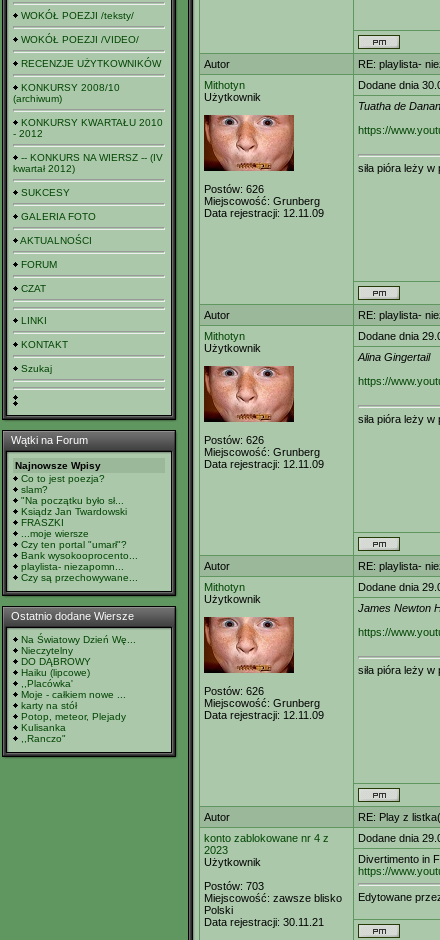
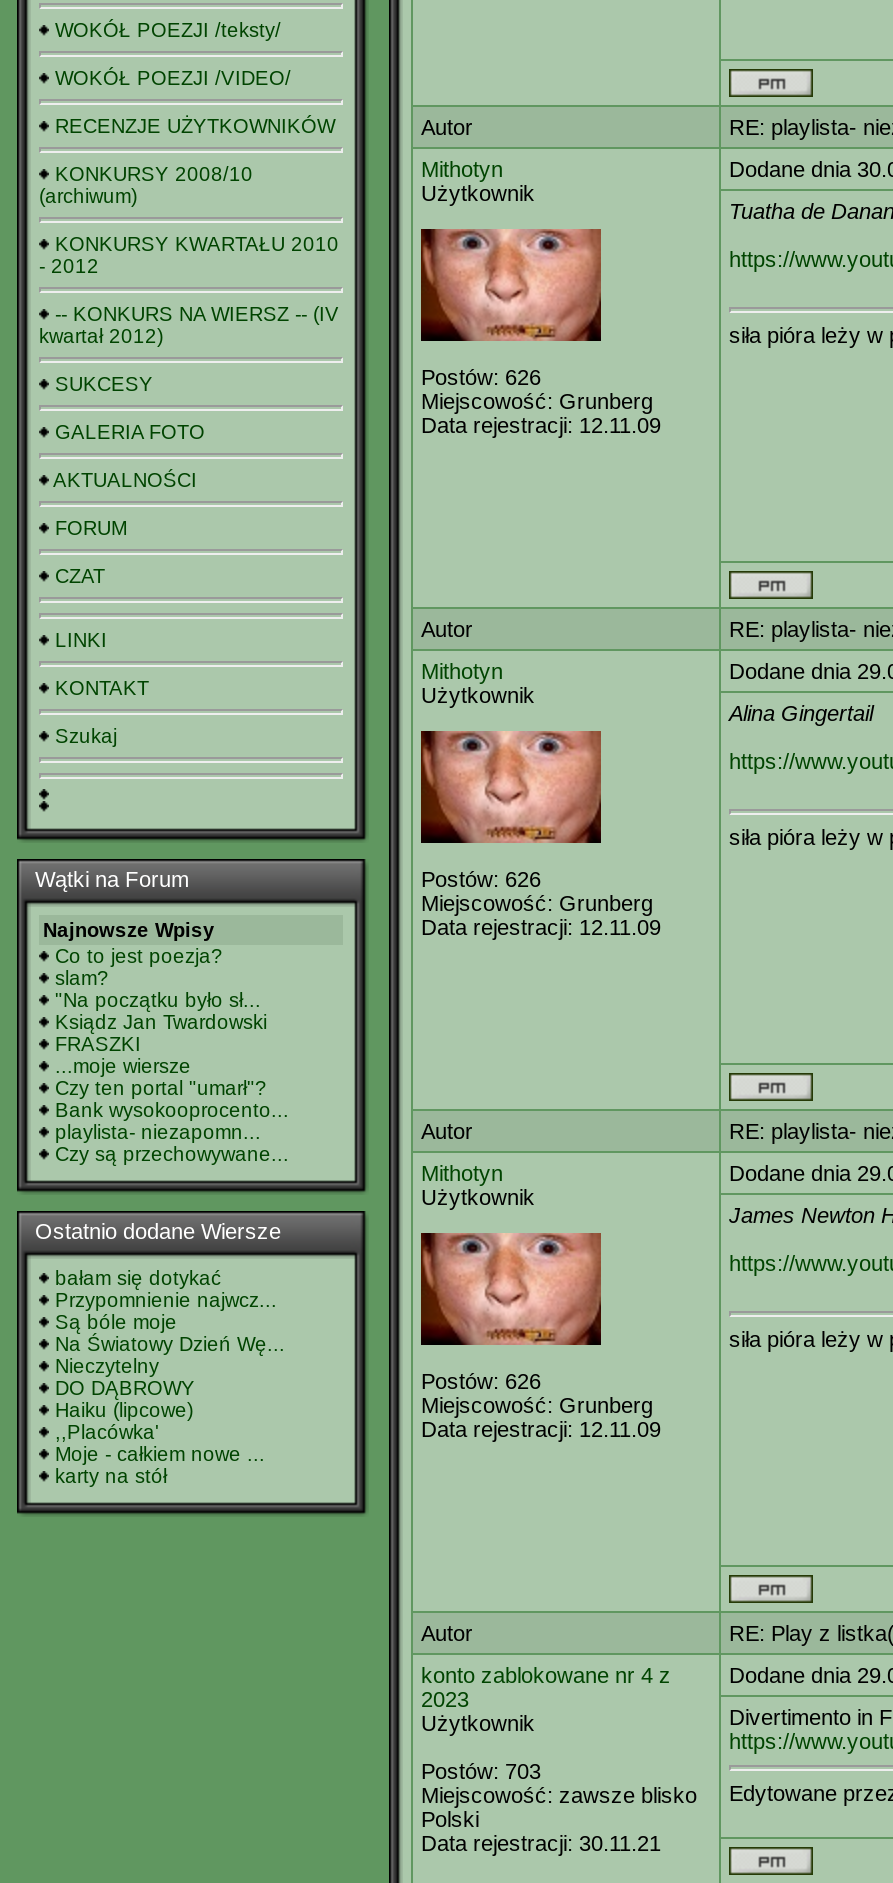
+ bałam się dotykać
+ Przypomnienie najwcz...
+ Są bóle moje

moved down: Na Światowy Dzień Wę... | Nieczytelny | DO DĄBROWY | Haiku (lipcowe) | ,,Placówka' | Moje - całkiem nowe ... | karty na stół

- Potop, meteor, Plejady
- Kulisanka
- ,,Ranczo"
